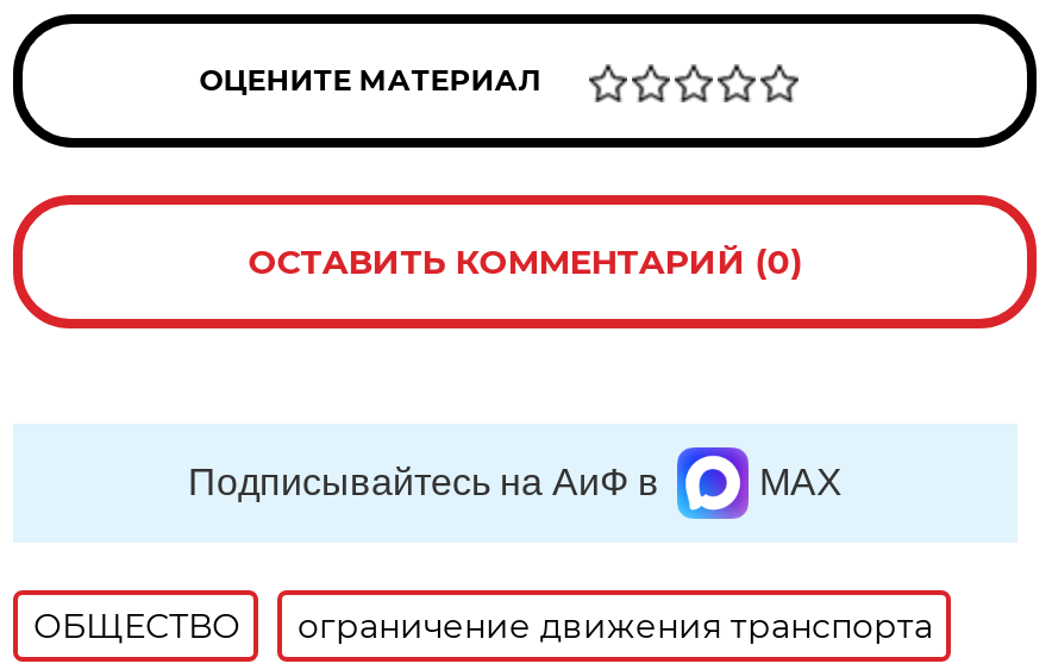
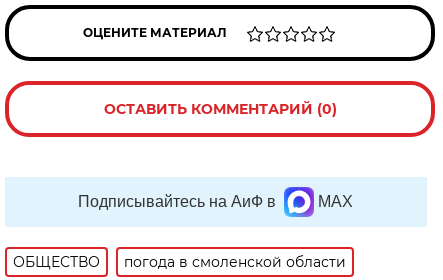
- ограничение движения транспорта
+ погода в смоленской области
